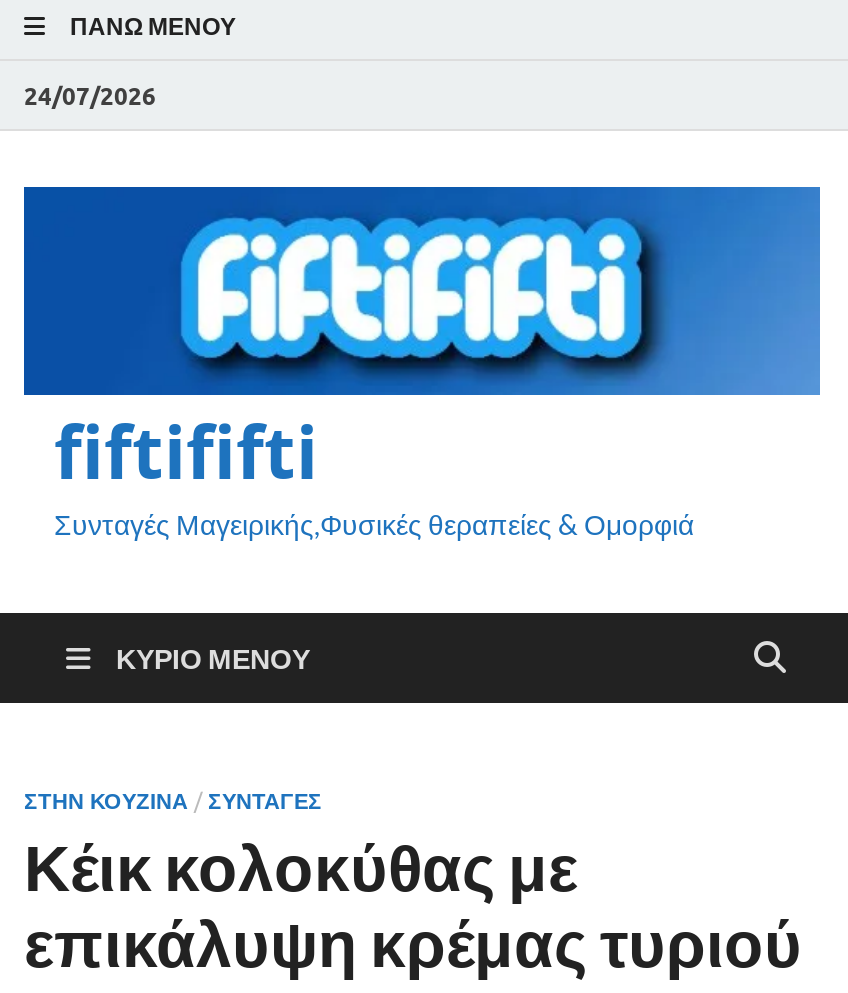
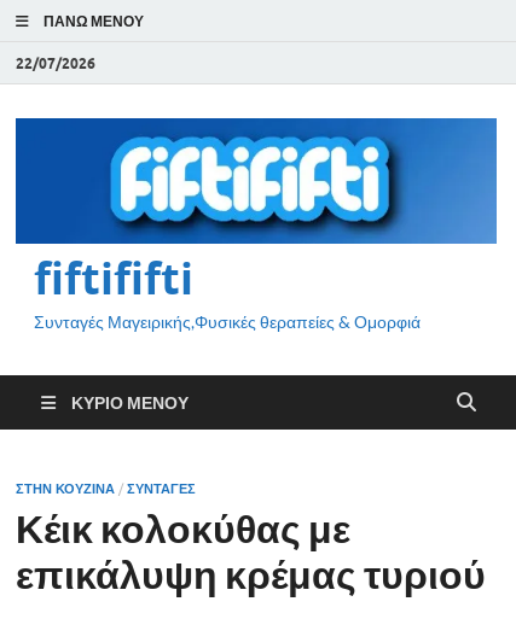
- 24/07/2026
+ 22/07/2026
